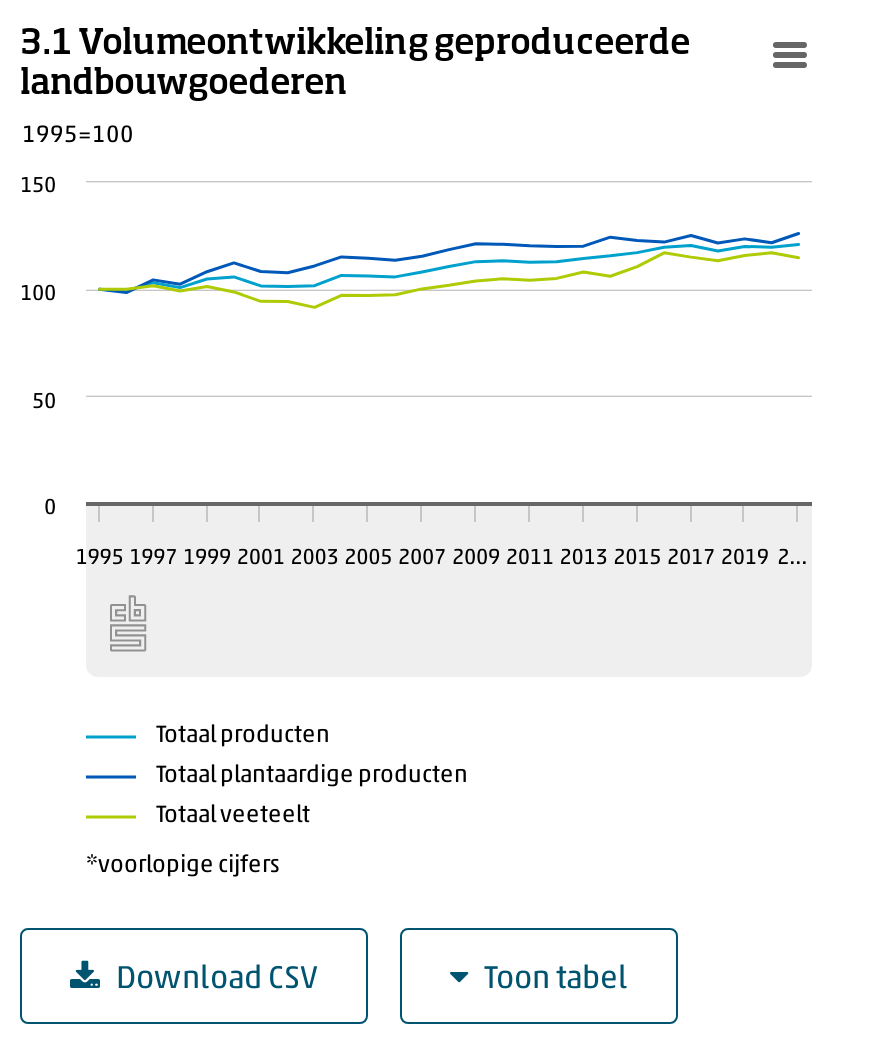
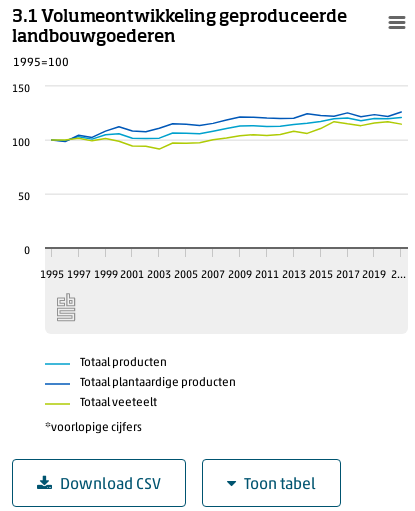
- [image]
+ [image]
